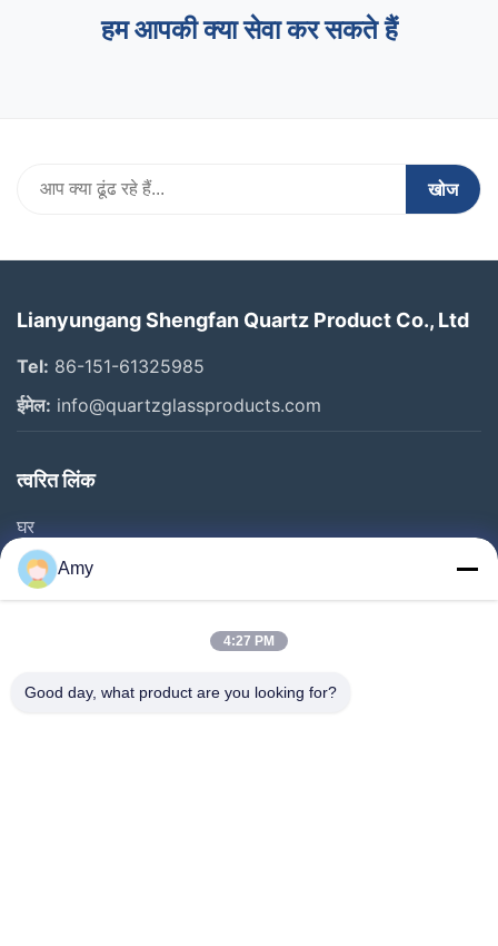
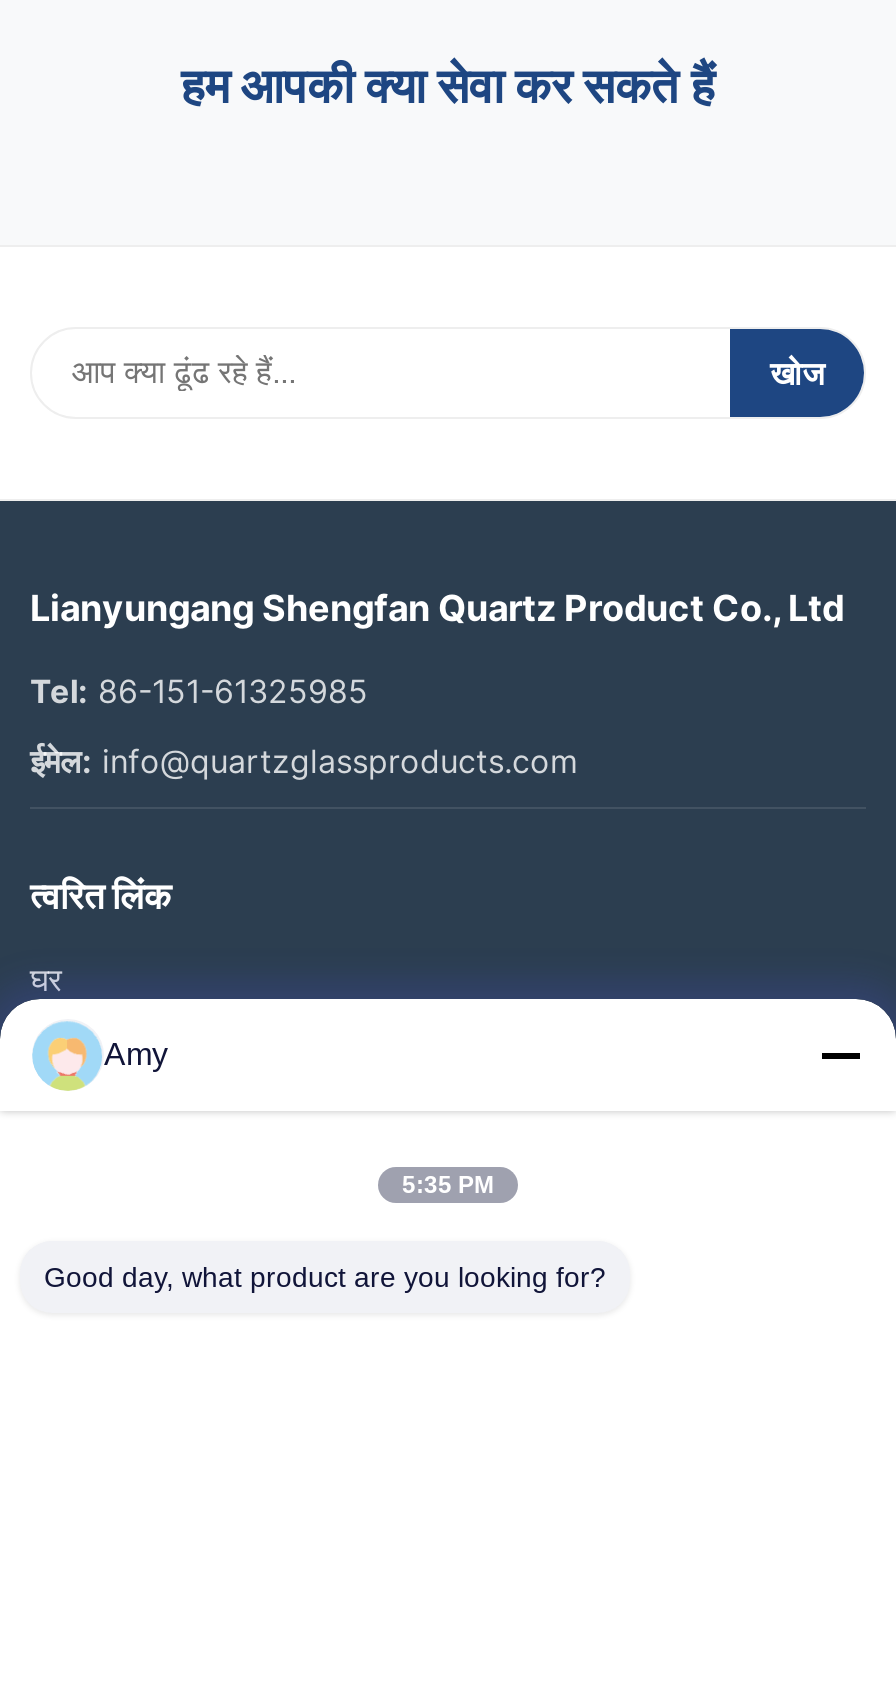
- 4:27 PM
+ 5:35 PM
